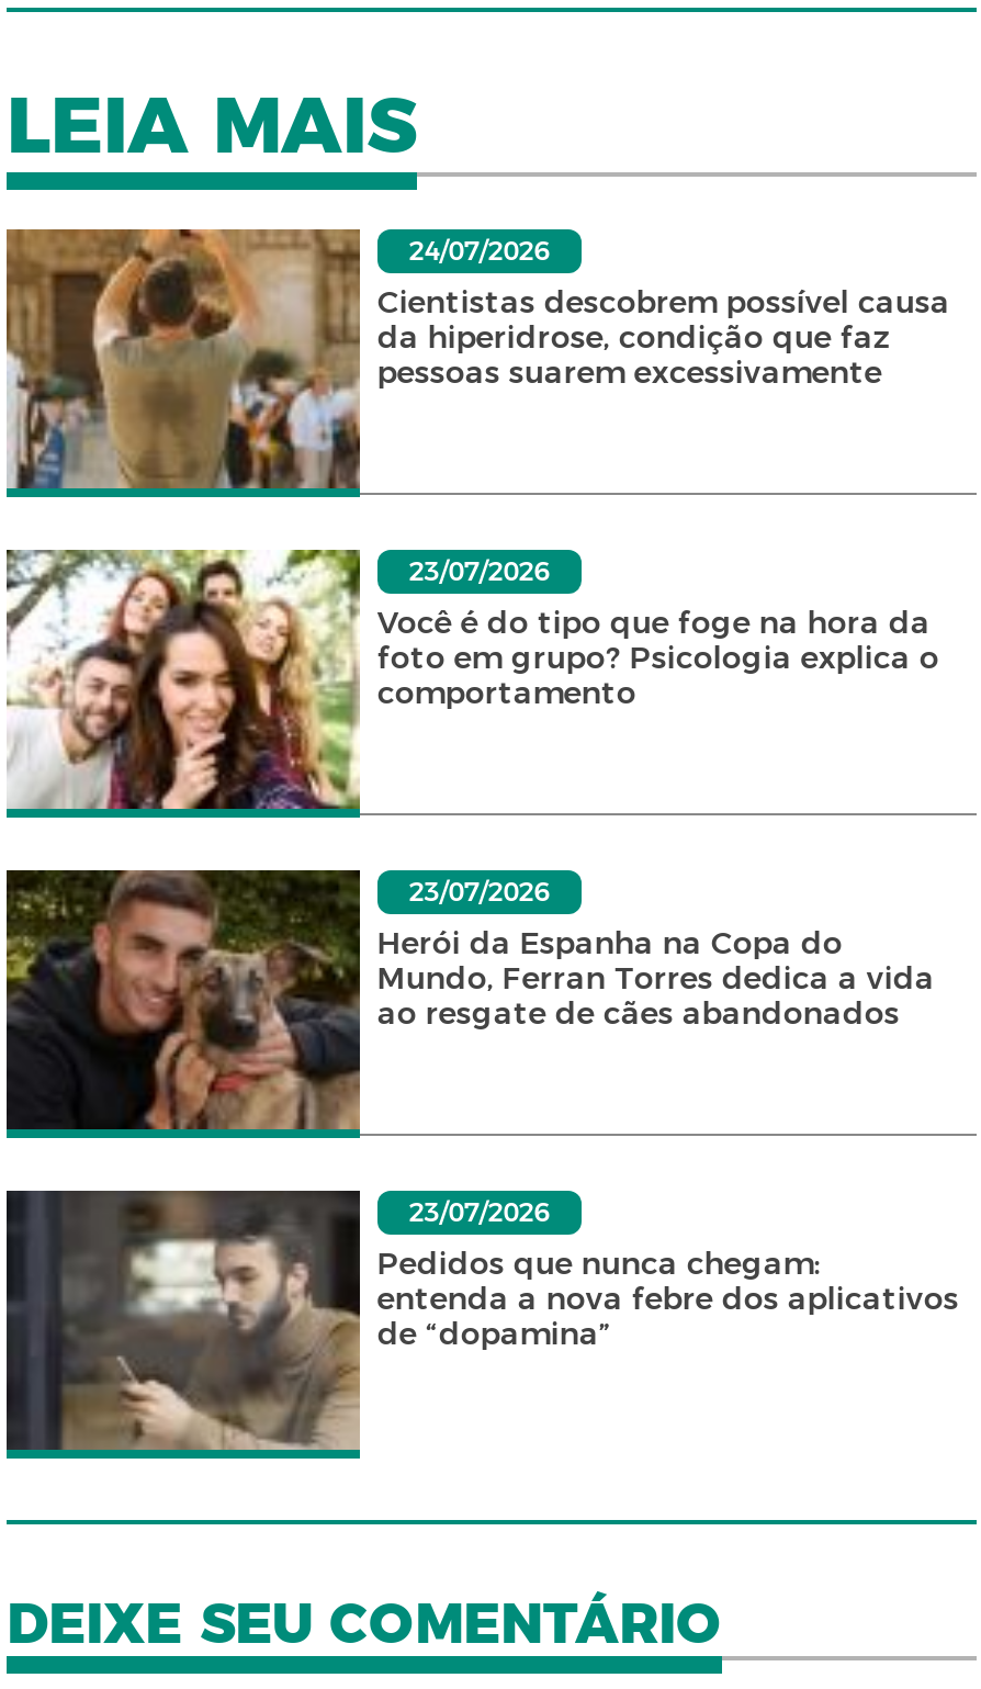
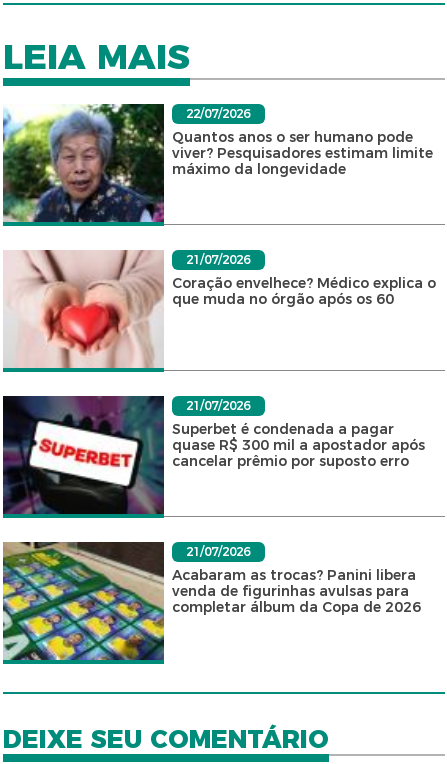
- [image]
- 24/07/2026
- Cientistas descobrem possível causa
- da hiperidrose, condição que faz
- pessoas suarem excessivamente
+ [image]
+ 22/07/2026
+ Quantos anos o ser humano pode
+ viver? Pesquisadores estimam limite
+ máximo da longevidade

- [image]
- 23/07/2026
- Você é do tipo que foge na hora da
- foto em grupo? Psicologia explica o
- comportamento
+ [image]
+ 21/07/2026
+ Coração envelhece? Médico explica o
+ que muda no órgão após os 60

- [image]
- 23/07/2026
- Herói da Espanha na Copa do
- Mundo, Ferran Torres dedica a vida
- ao resgate de cães abandonados
+ [image]
+ 21/07/2026
+ Superbet é condenada a pagar
+ quase R$ 300 mil a apostador após
+ cancelar prêmio por suposto erro

- [image]
- 23/07/2026
- Pedidos que nunca chegam:
- entenda a nova febre dos aplicativos
- de “dopamina”
+ [image]
+ 21/07/2026
+ Acabaram as trocas? Panini libera
+ venda de figurinhas avulsas para
+ completar álbum da Copa de 2026
